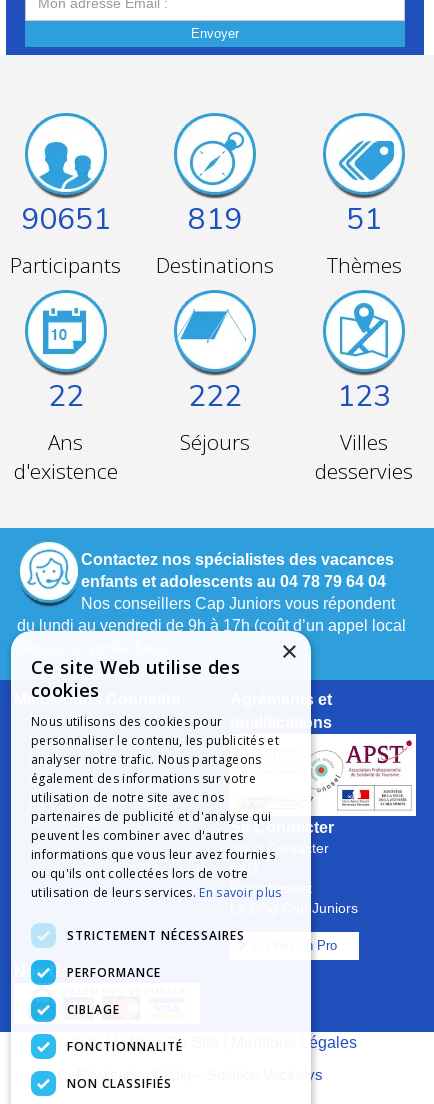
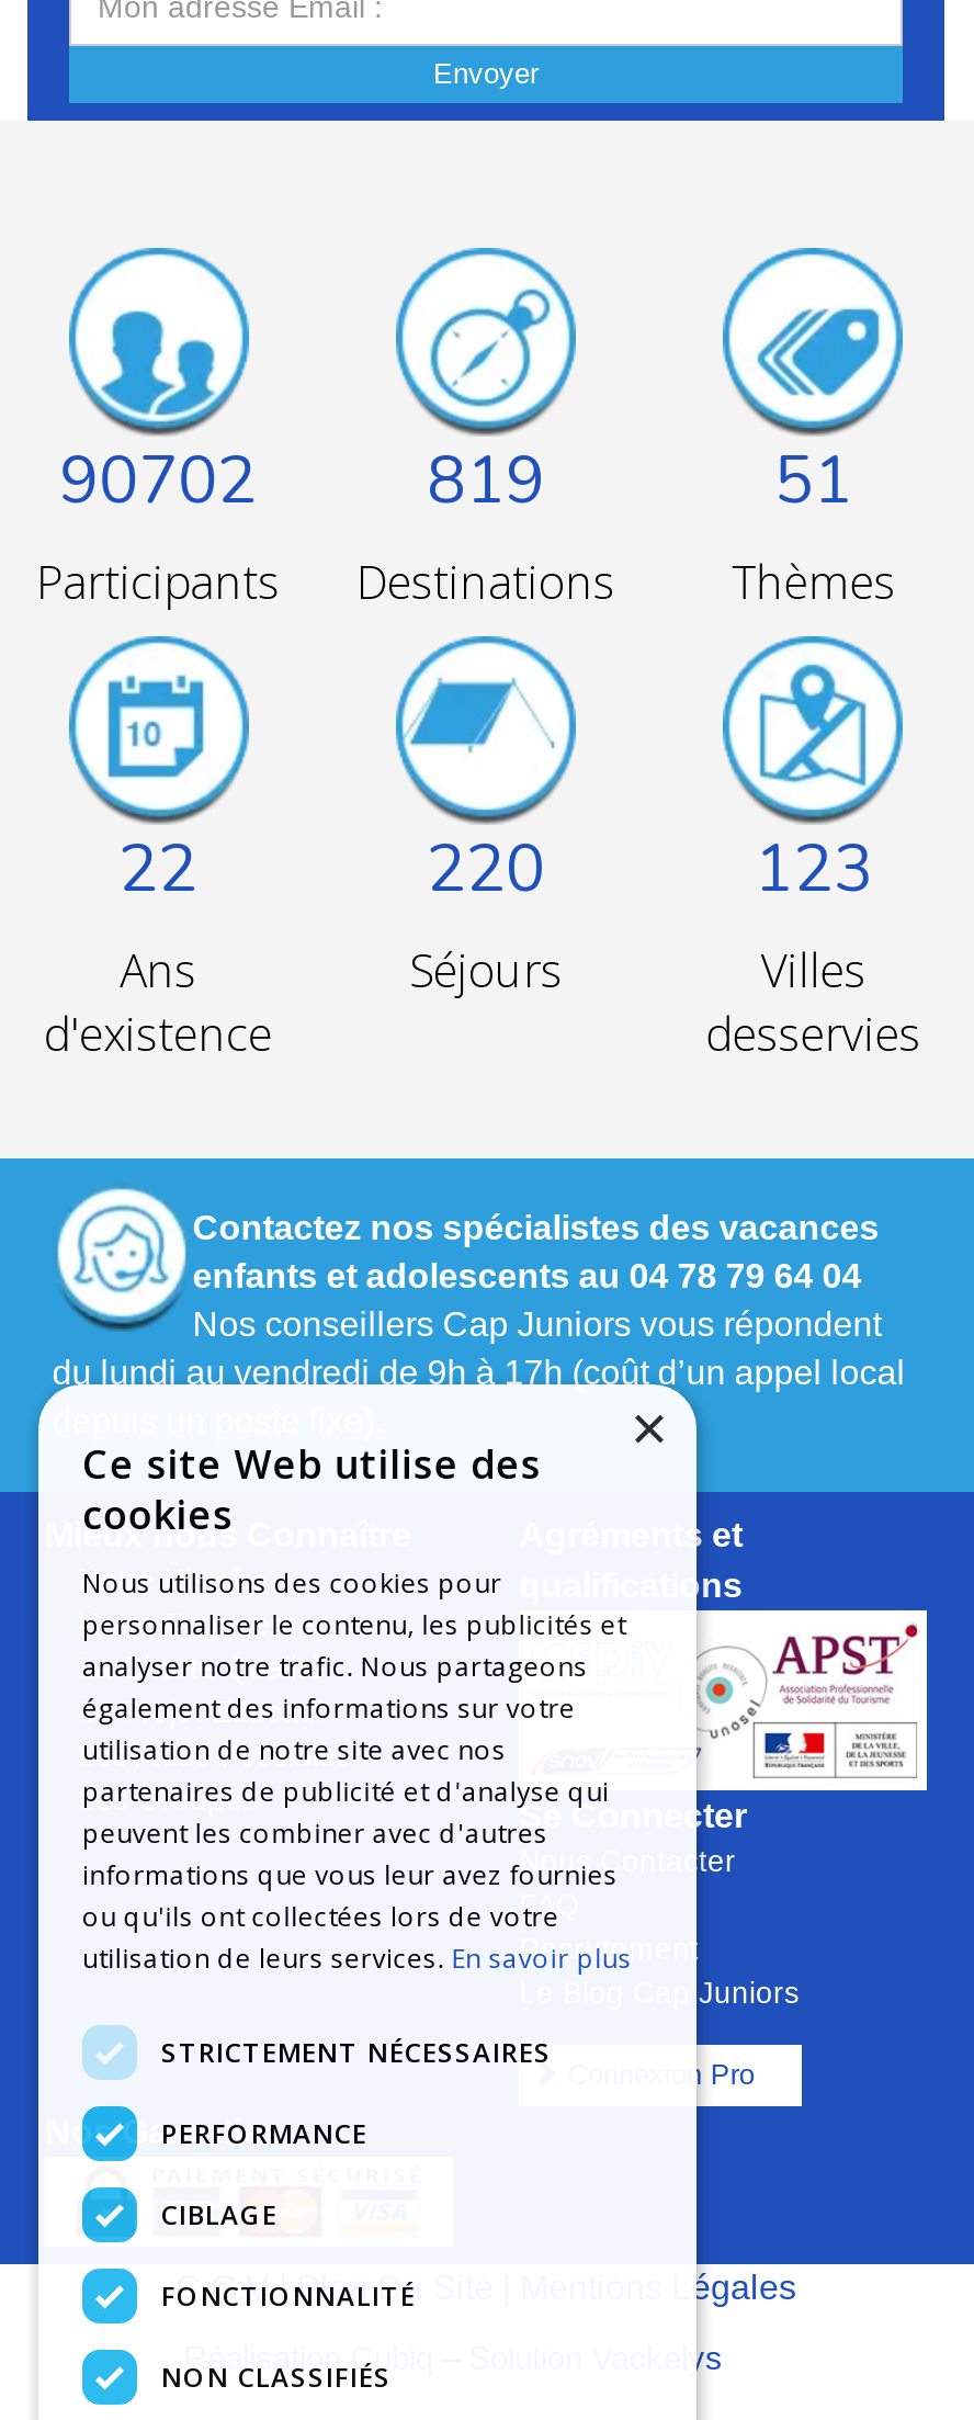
- 90651 819
+ 90702 819

- 222
+ 220
